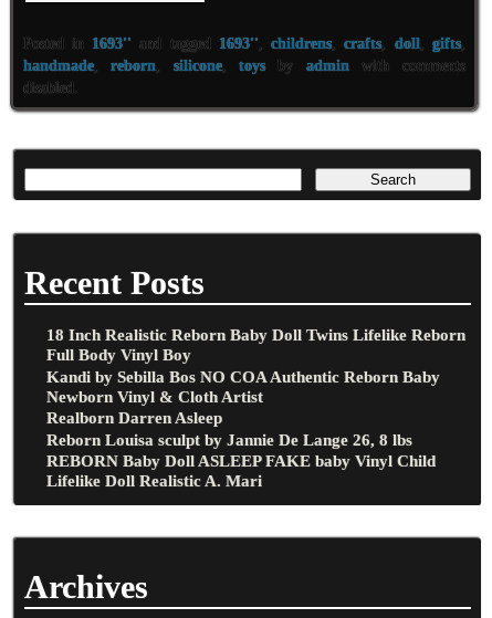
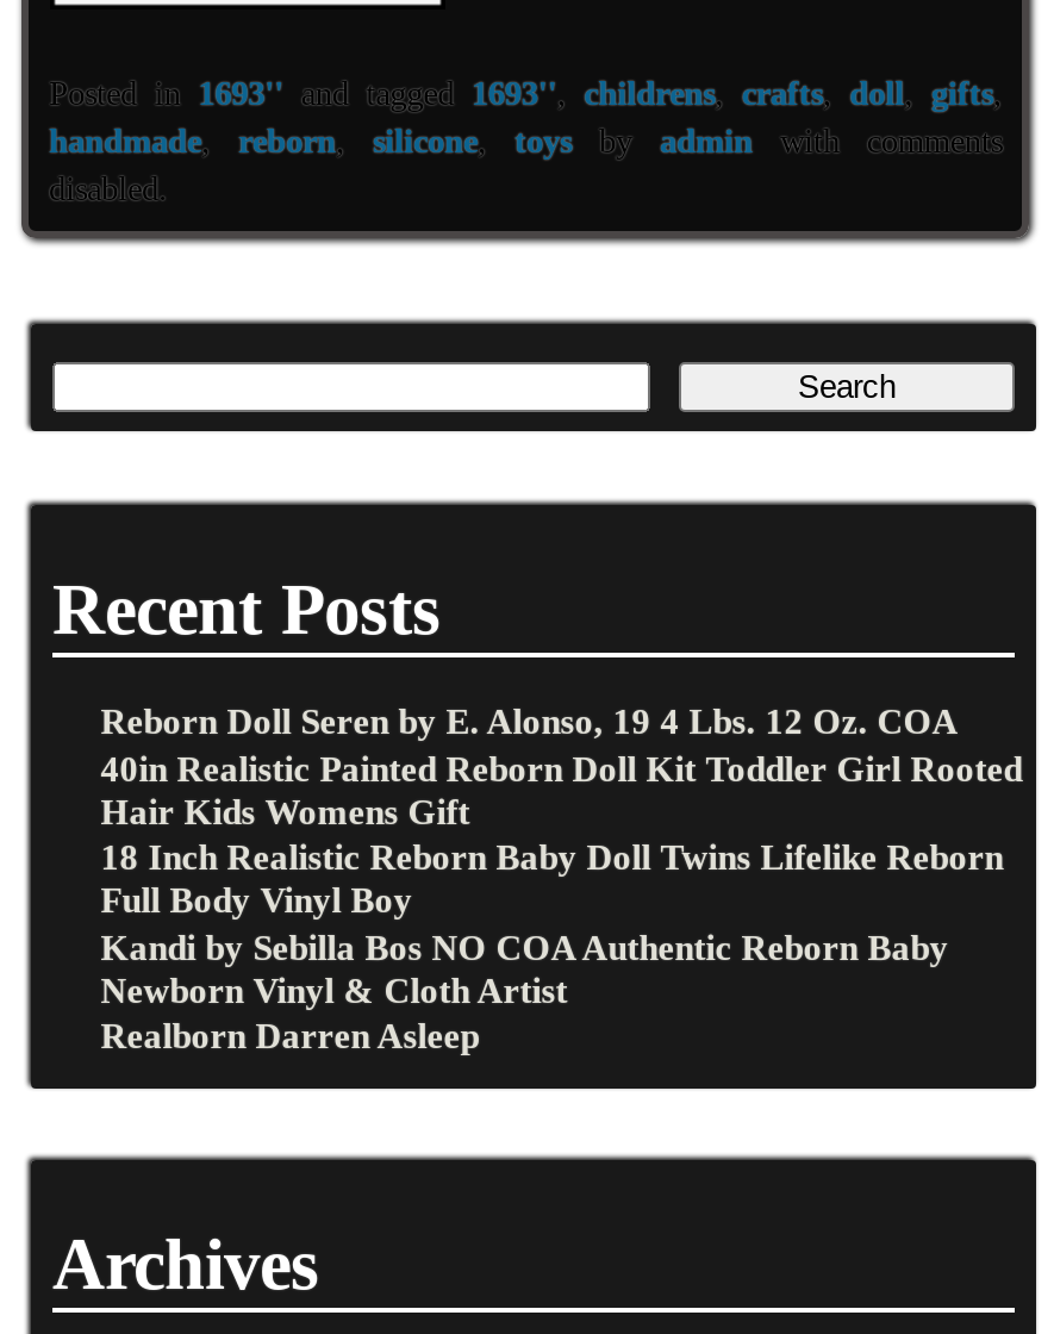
+ Reborn Doll Seren by E. Alonso, 19 4 Lbs. 12 Oz. COA
+ 40in Realistic Painted Reborn Doll Kit Toddler Girl Rooted
+ Hair Kids Womens Gift

moved down: 18 Inch Realistic Reborn Baby Doll Twins Lifelike Reborn | Full Body Vinyl Boy | Kandi by Sebilla Bos NO COA Authentic Reborn Baby | Newborn Vinyl & Cloth Artist | Realborn Darren Asleep

- Reborn Louisa sculpt by Jannie De Lange 26, 8 lbs
- REBORN Baby Doll ASLEEP FAKE baby Vinyl Child
- Lifelike Doll Realistic A. Mari
